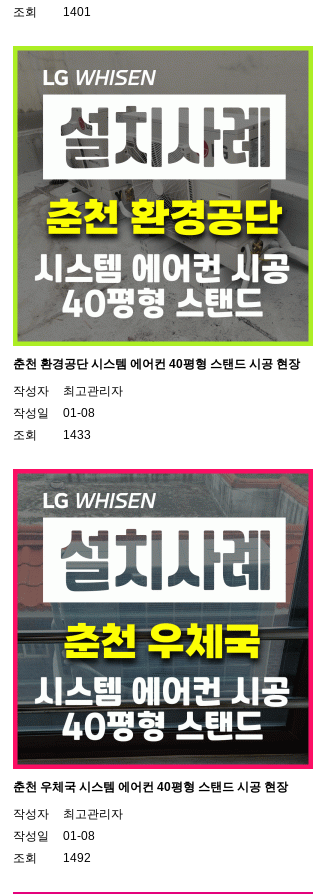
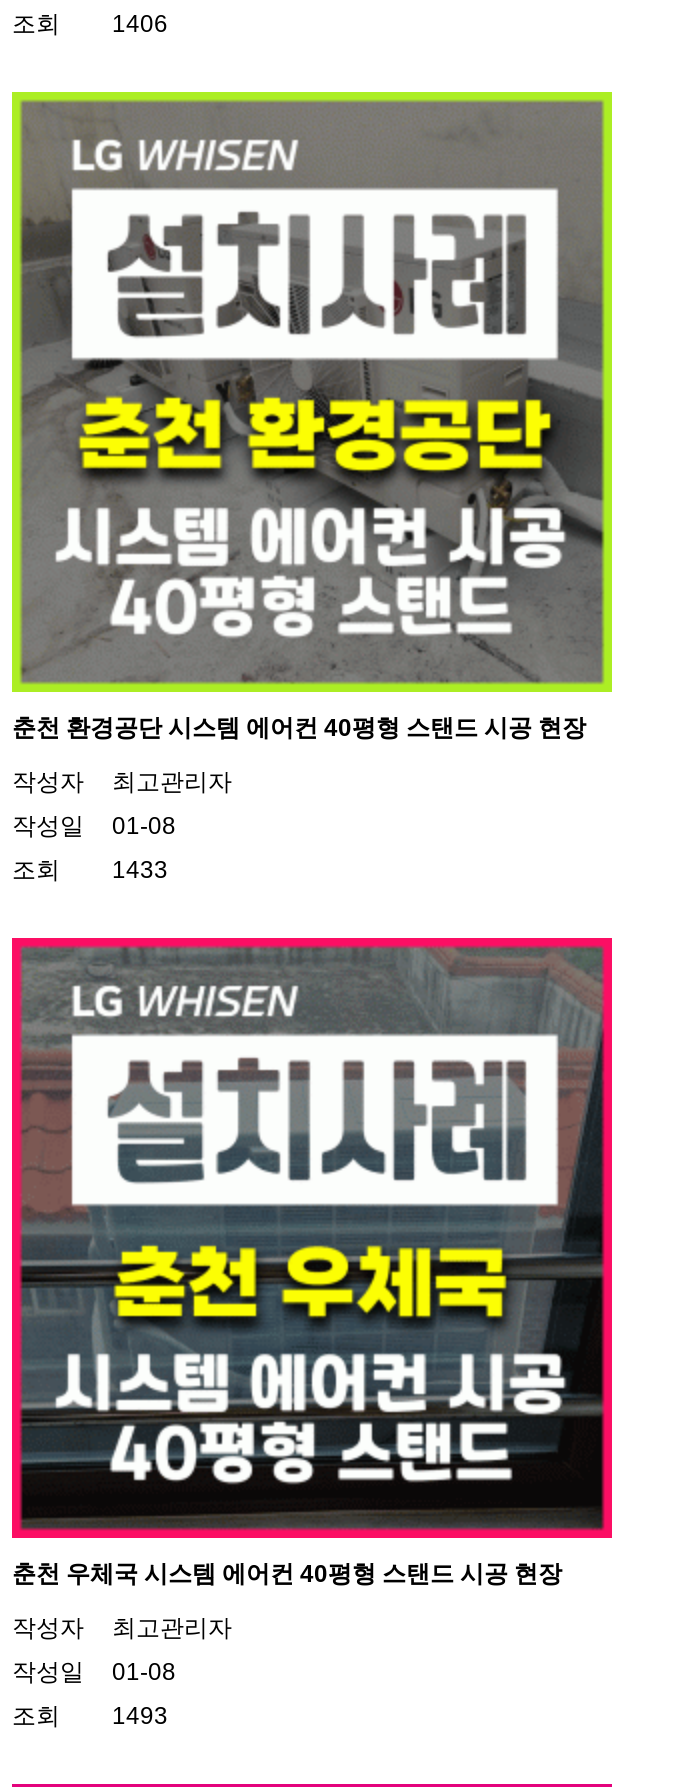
- 조회 1401
+ 조회 1406

- 조회 1492
+ 조회 1493
